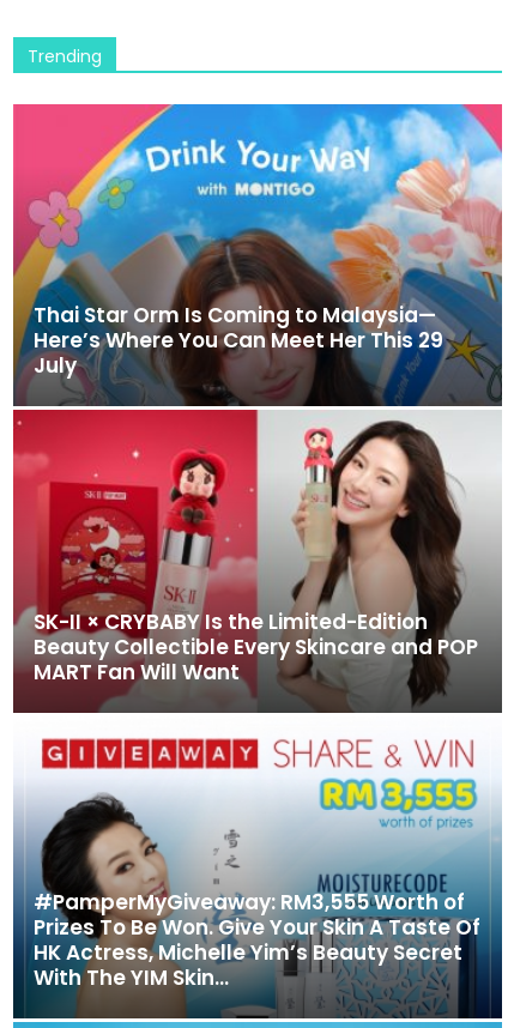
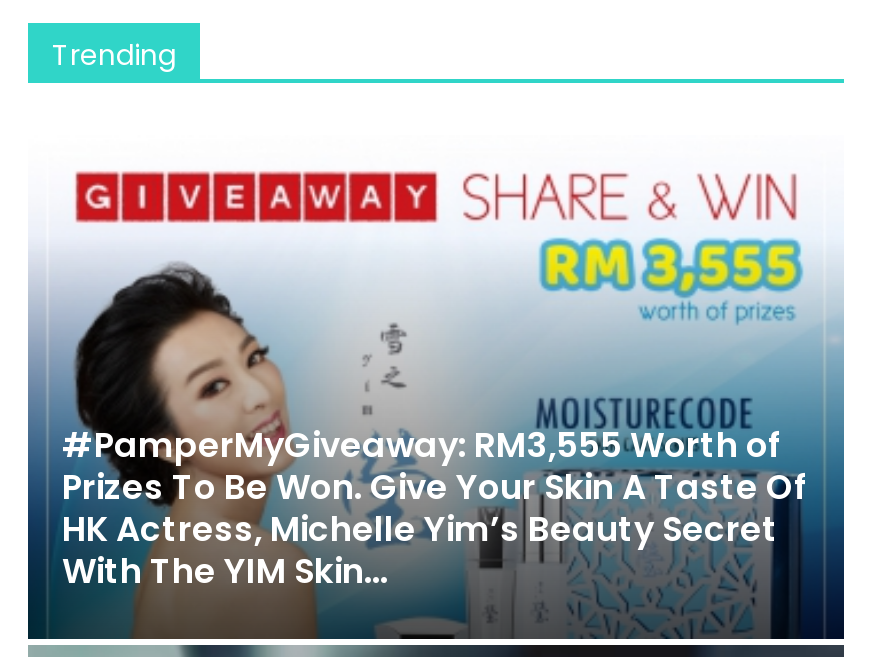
- [image]
- Thai Star Orm Is Coming to Malaysia—
- Here’s Where You Can Meet Her This 29
- July

- SK-II × CRYBABY Is the Limited-Edition
- Beauty Collectible Every Skincare and POP
- MART Fan Will Want
